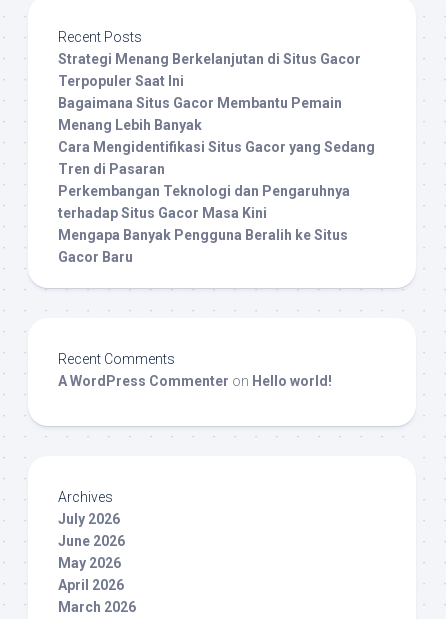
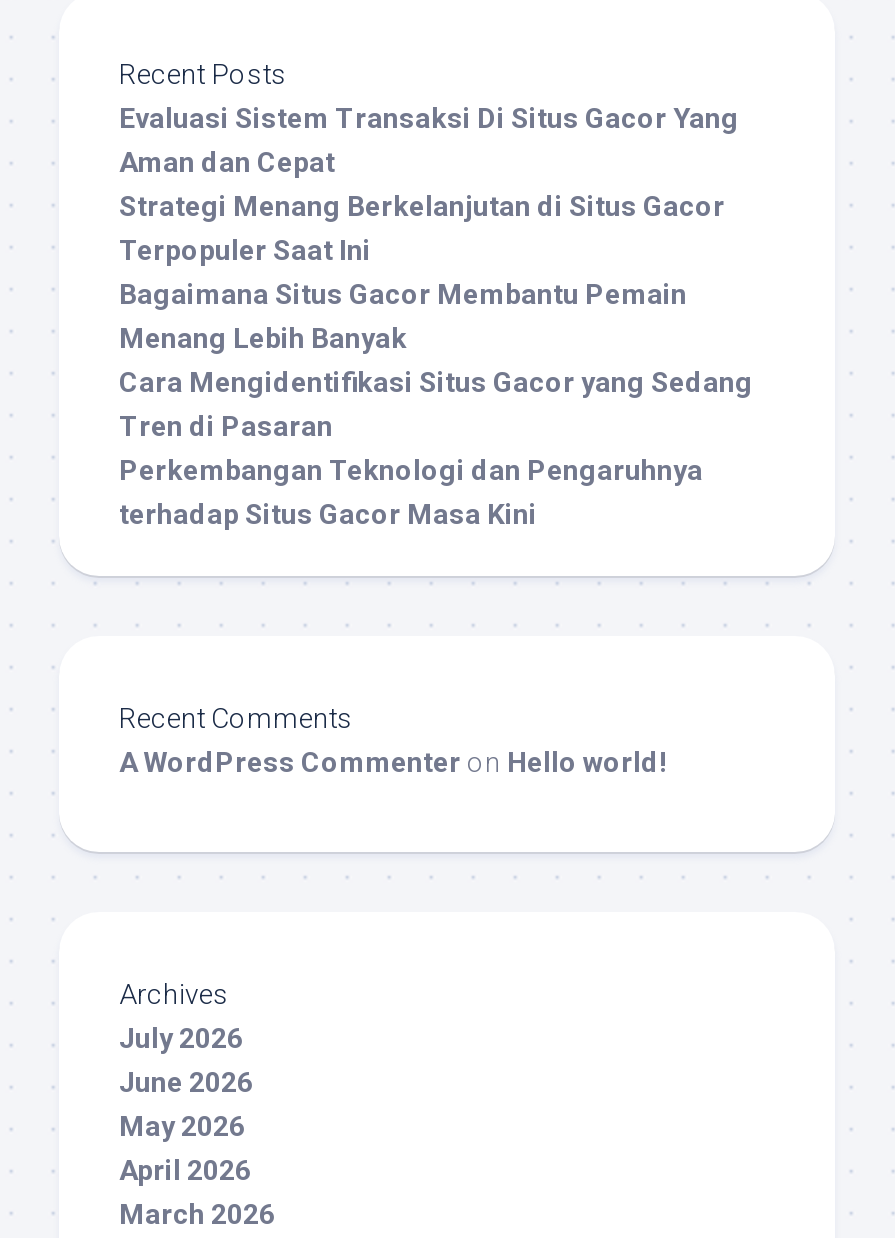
+ Evaluasi Sistem Transaksi Di Situs Gacor Yang
+ Aman dan Cepat

moved down: Strategi Menang Berkelanjutan di Situs Gacor | Terpopuler Saat Ini | Bagaimana Situs Gacor Membantu Pemain | Menang Lebih Banyak | Cara Mengidentifikasi Situs Gacor yang Sedang | Tren di Pasaran | Perkembangan Teknologi dan Pengaruhnya | terhadap Situs Gacor Masa Kini

- Mengapa Banyak Pengguna Beralih ke Situs
- Gacor Baru
